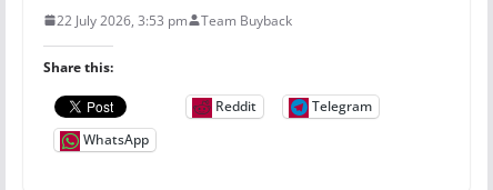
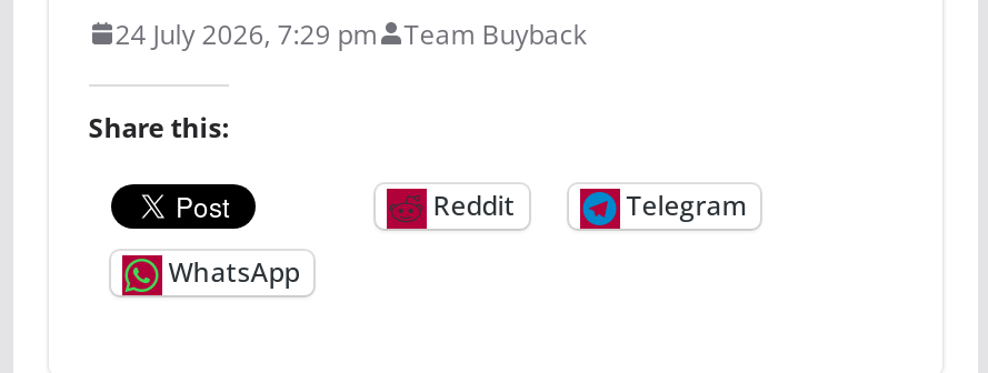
- 22 July 2026, 3:53 pm Team Buyback
+ 24 July 2026, 7:29 pm Team Buyback
